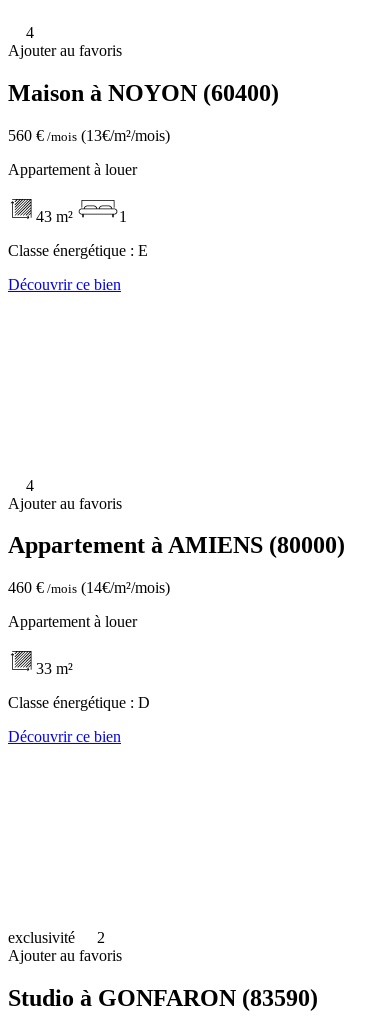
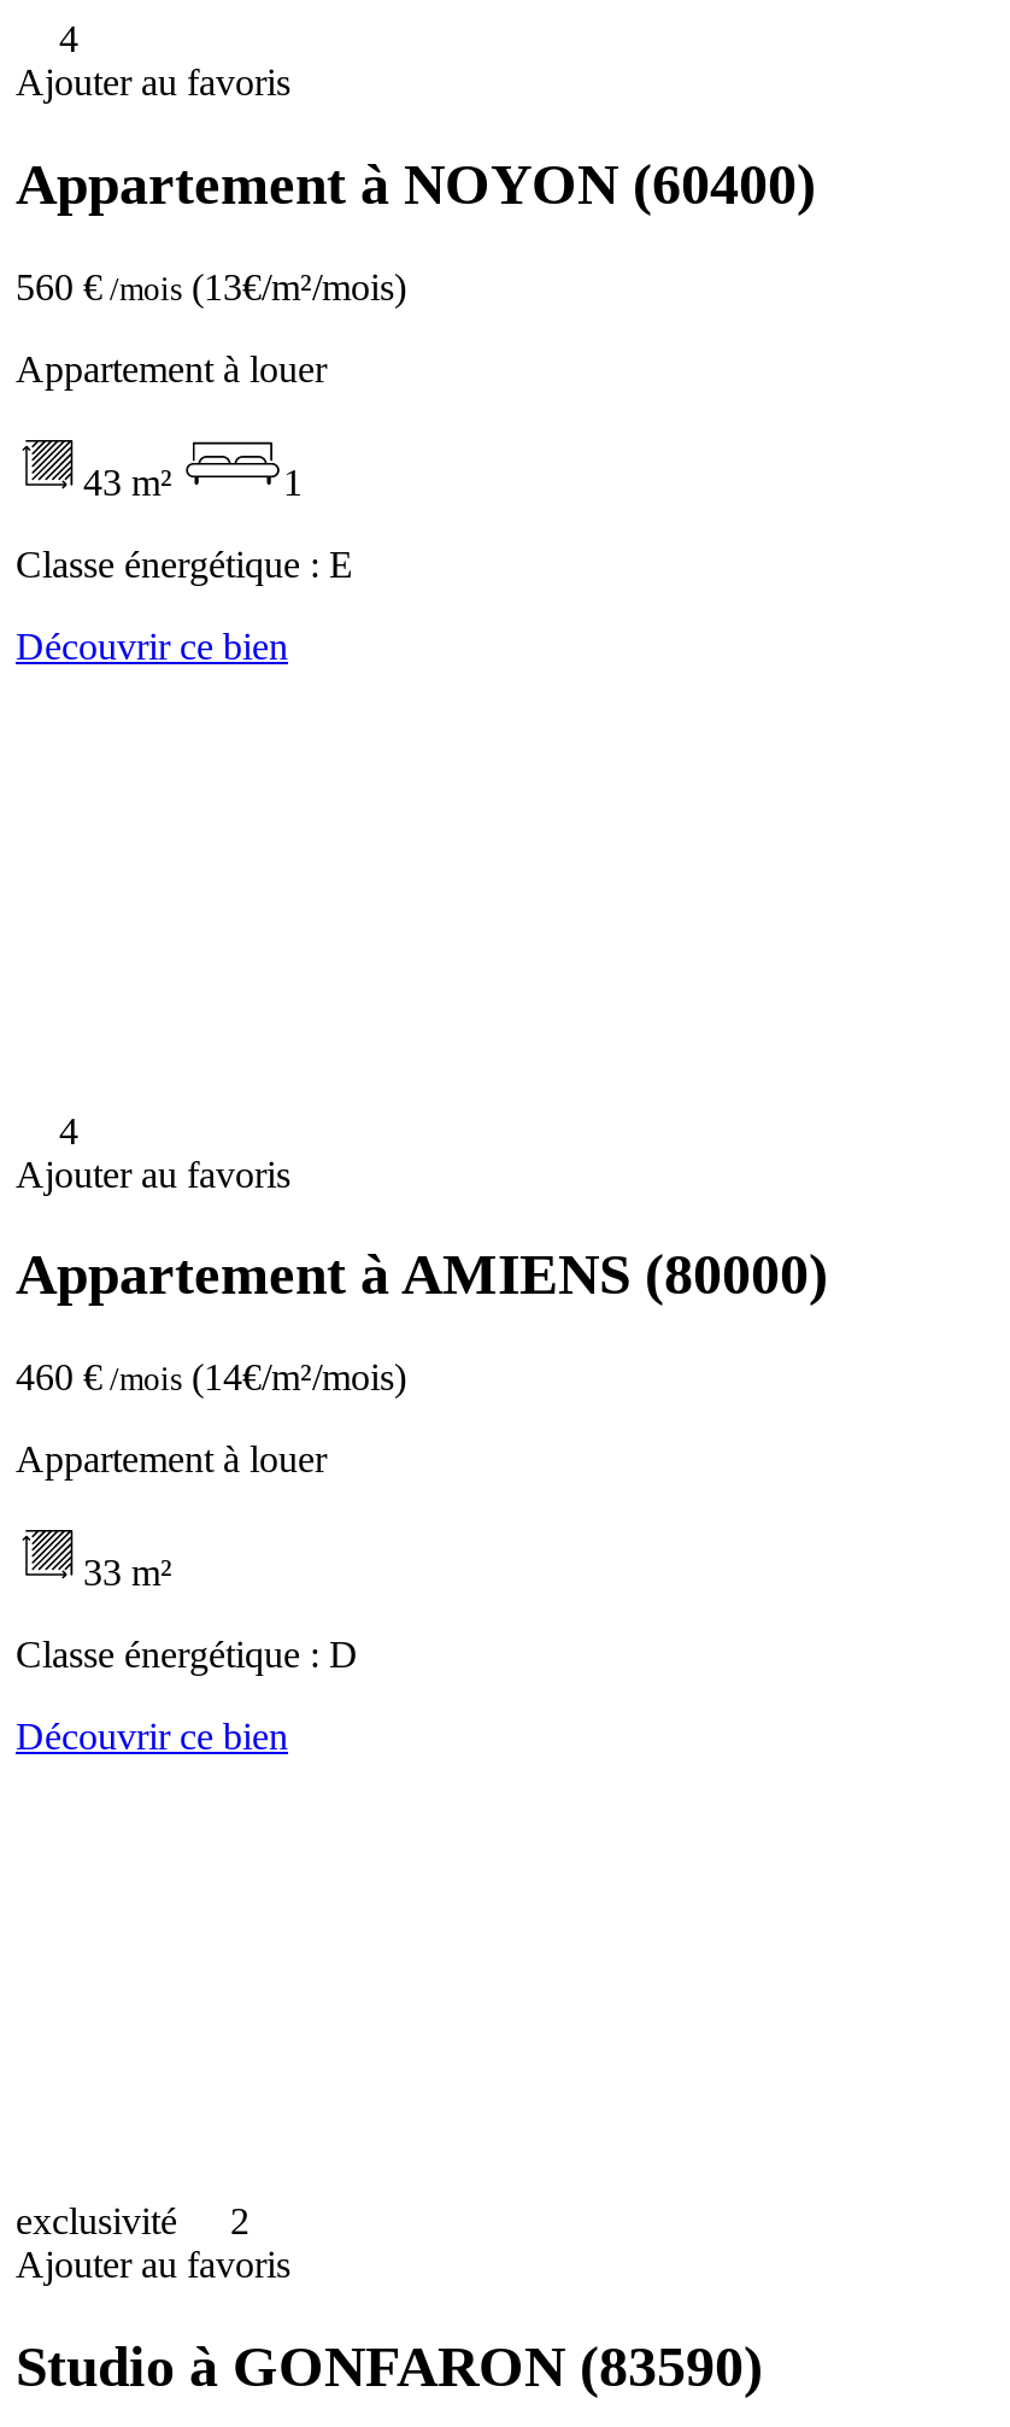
- Maison à NOYON (60400)
+ Appartement à NOYON (60400)
